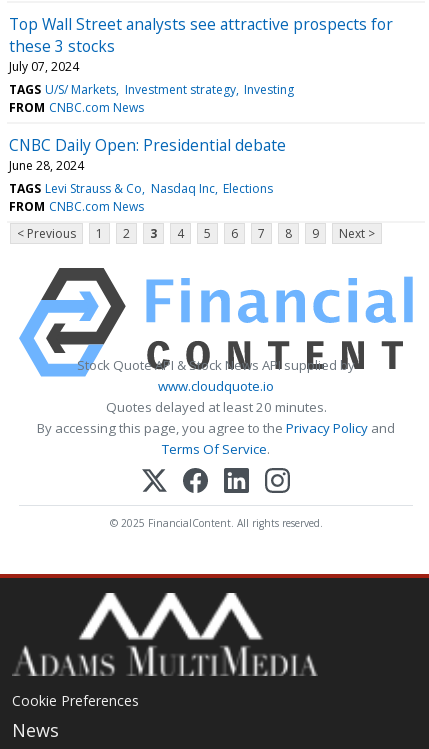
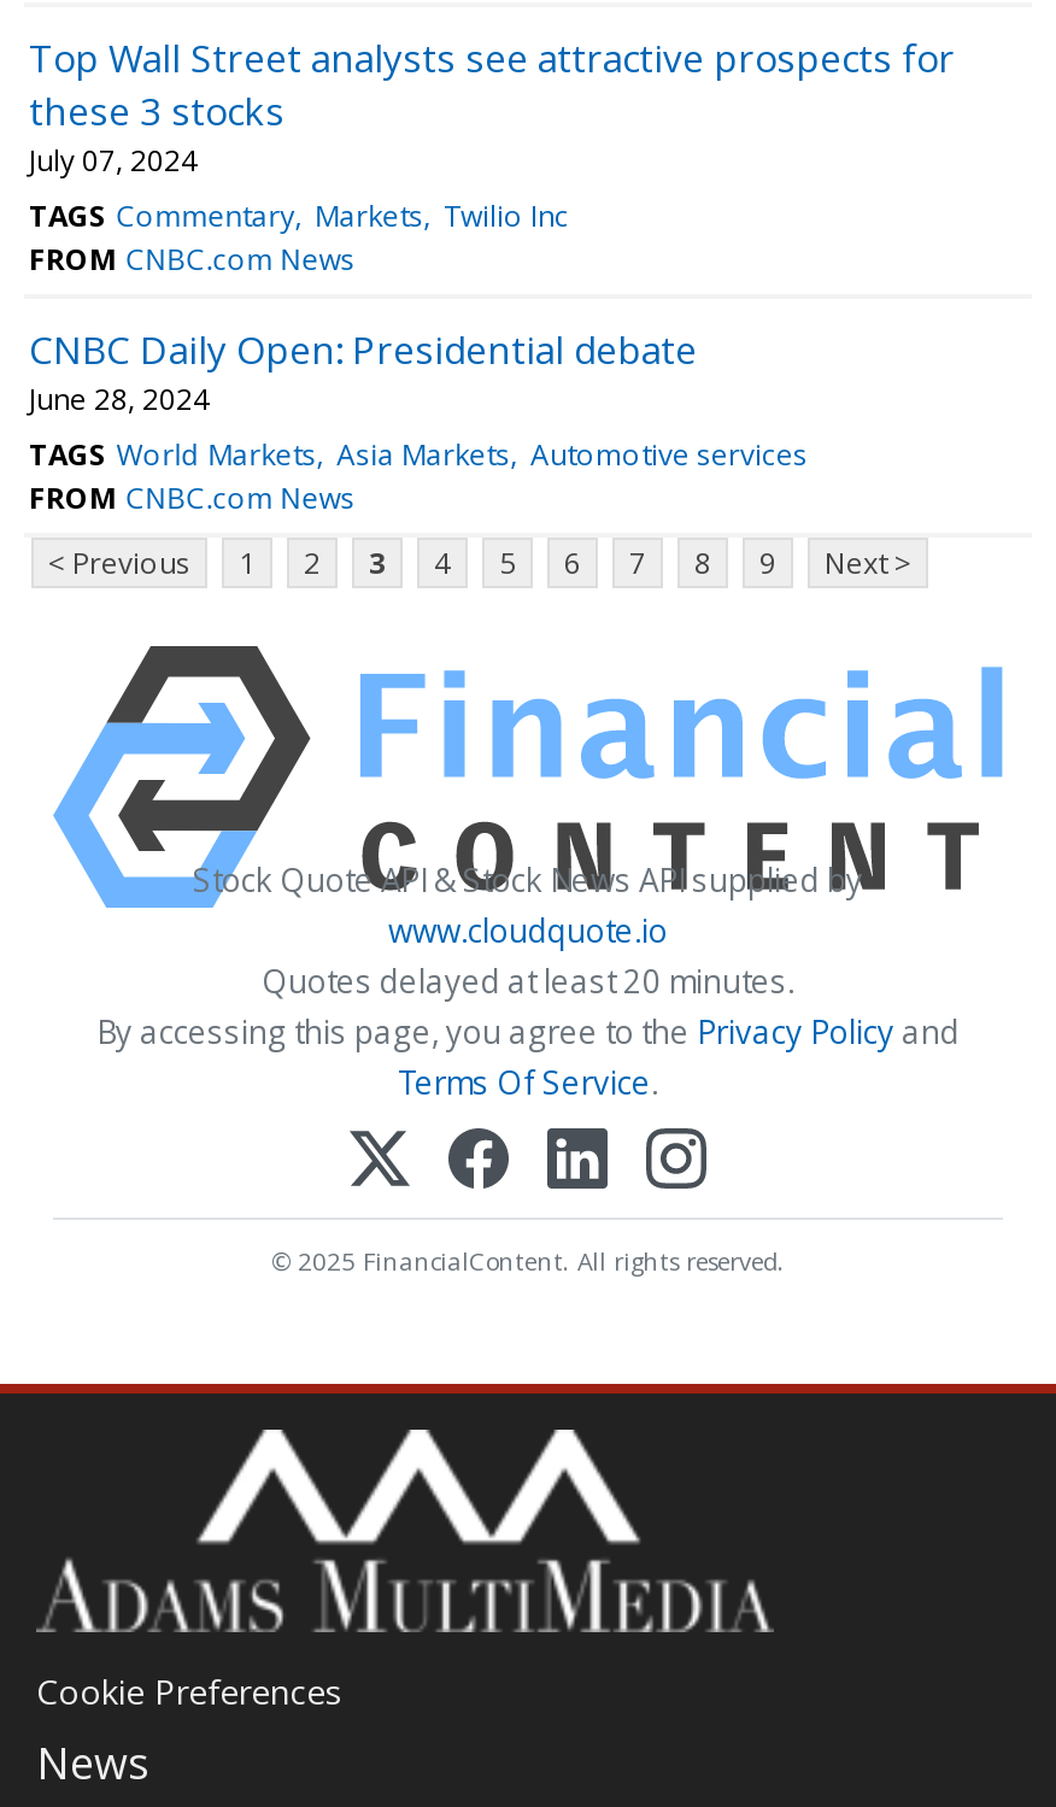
- TAGS U/S/ Markets Investment strategy Investing
+ TAGS Commentary Markets Twilio Inc

- TAGS Levi Strauss & Co Nasdaq Inc Elections
+ TAGS World Markets Asia Markets Automotive services
